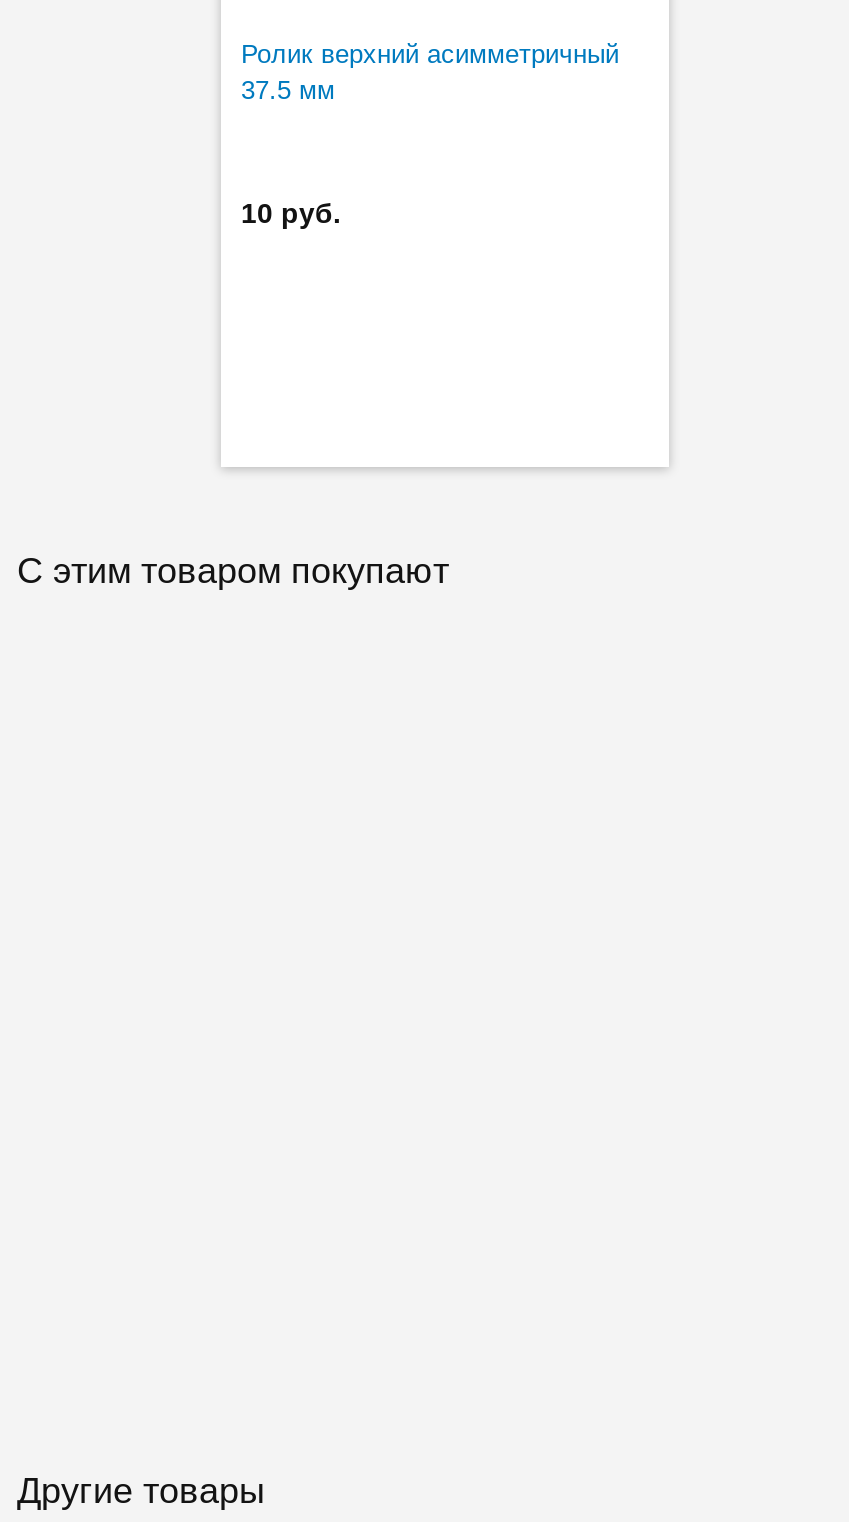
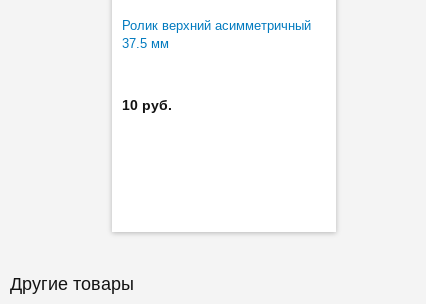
- С этим товаром покупают
